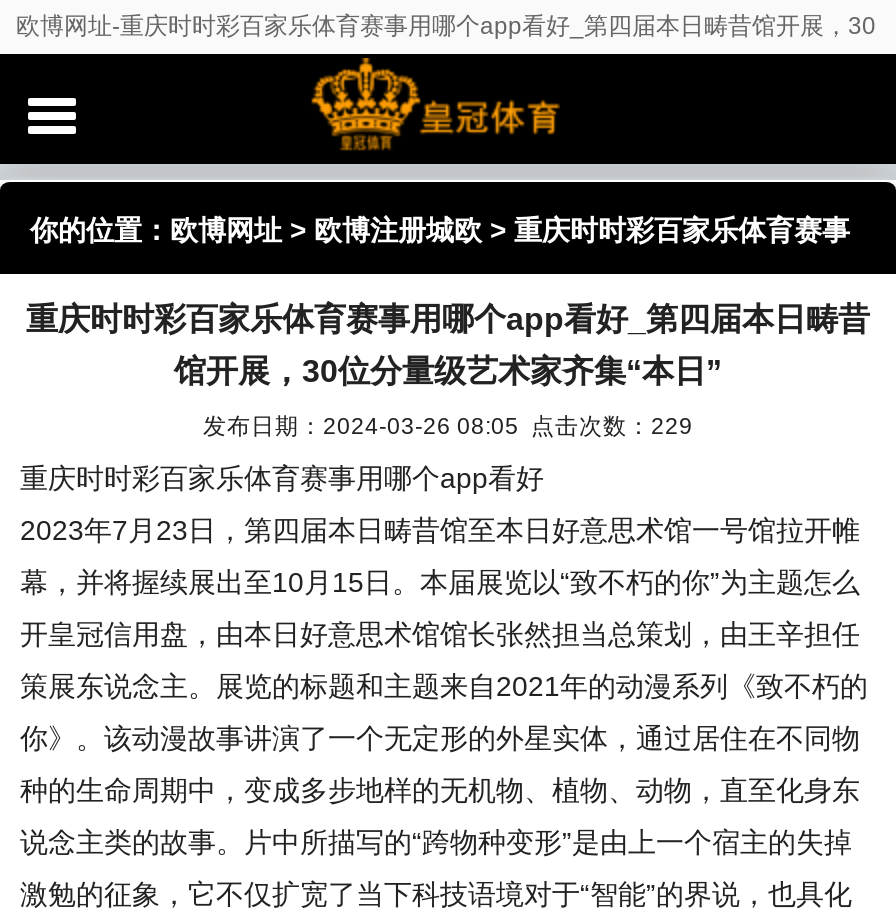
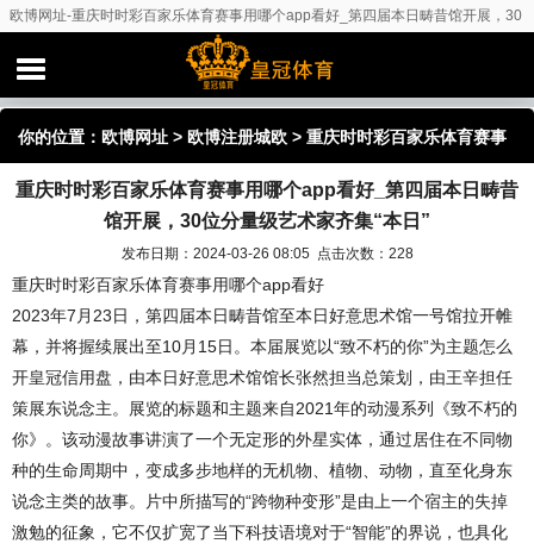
- 发布日期：2024-03-26 08:05 点击次数：229
+ 发布日期：2024-03-26 08:05 点击次数：228
